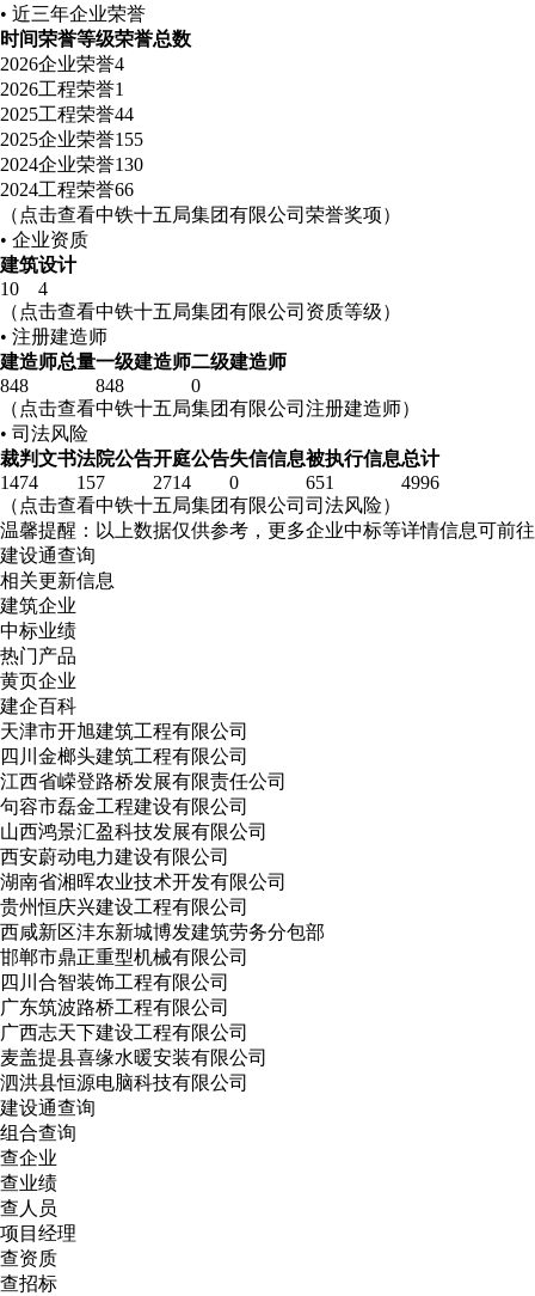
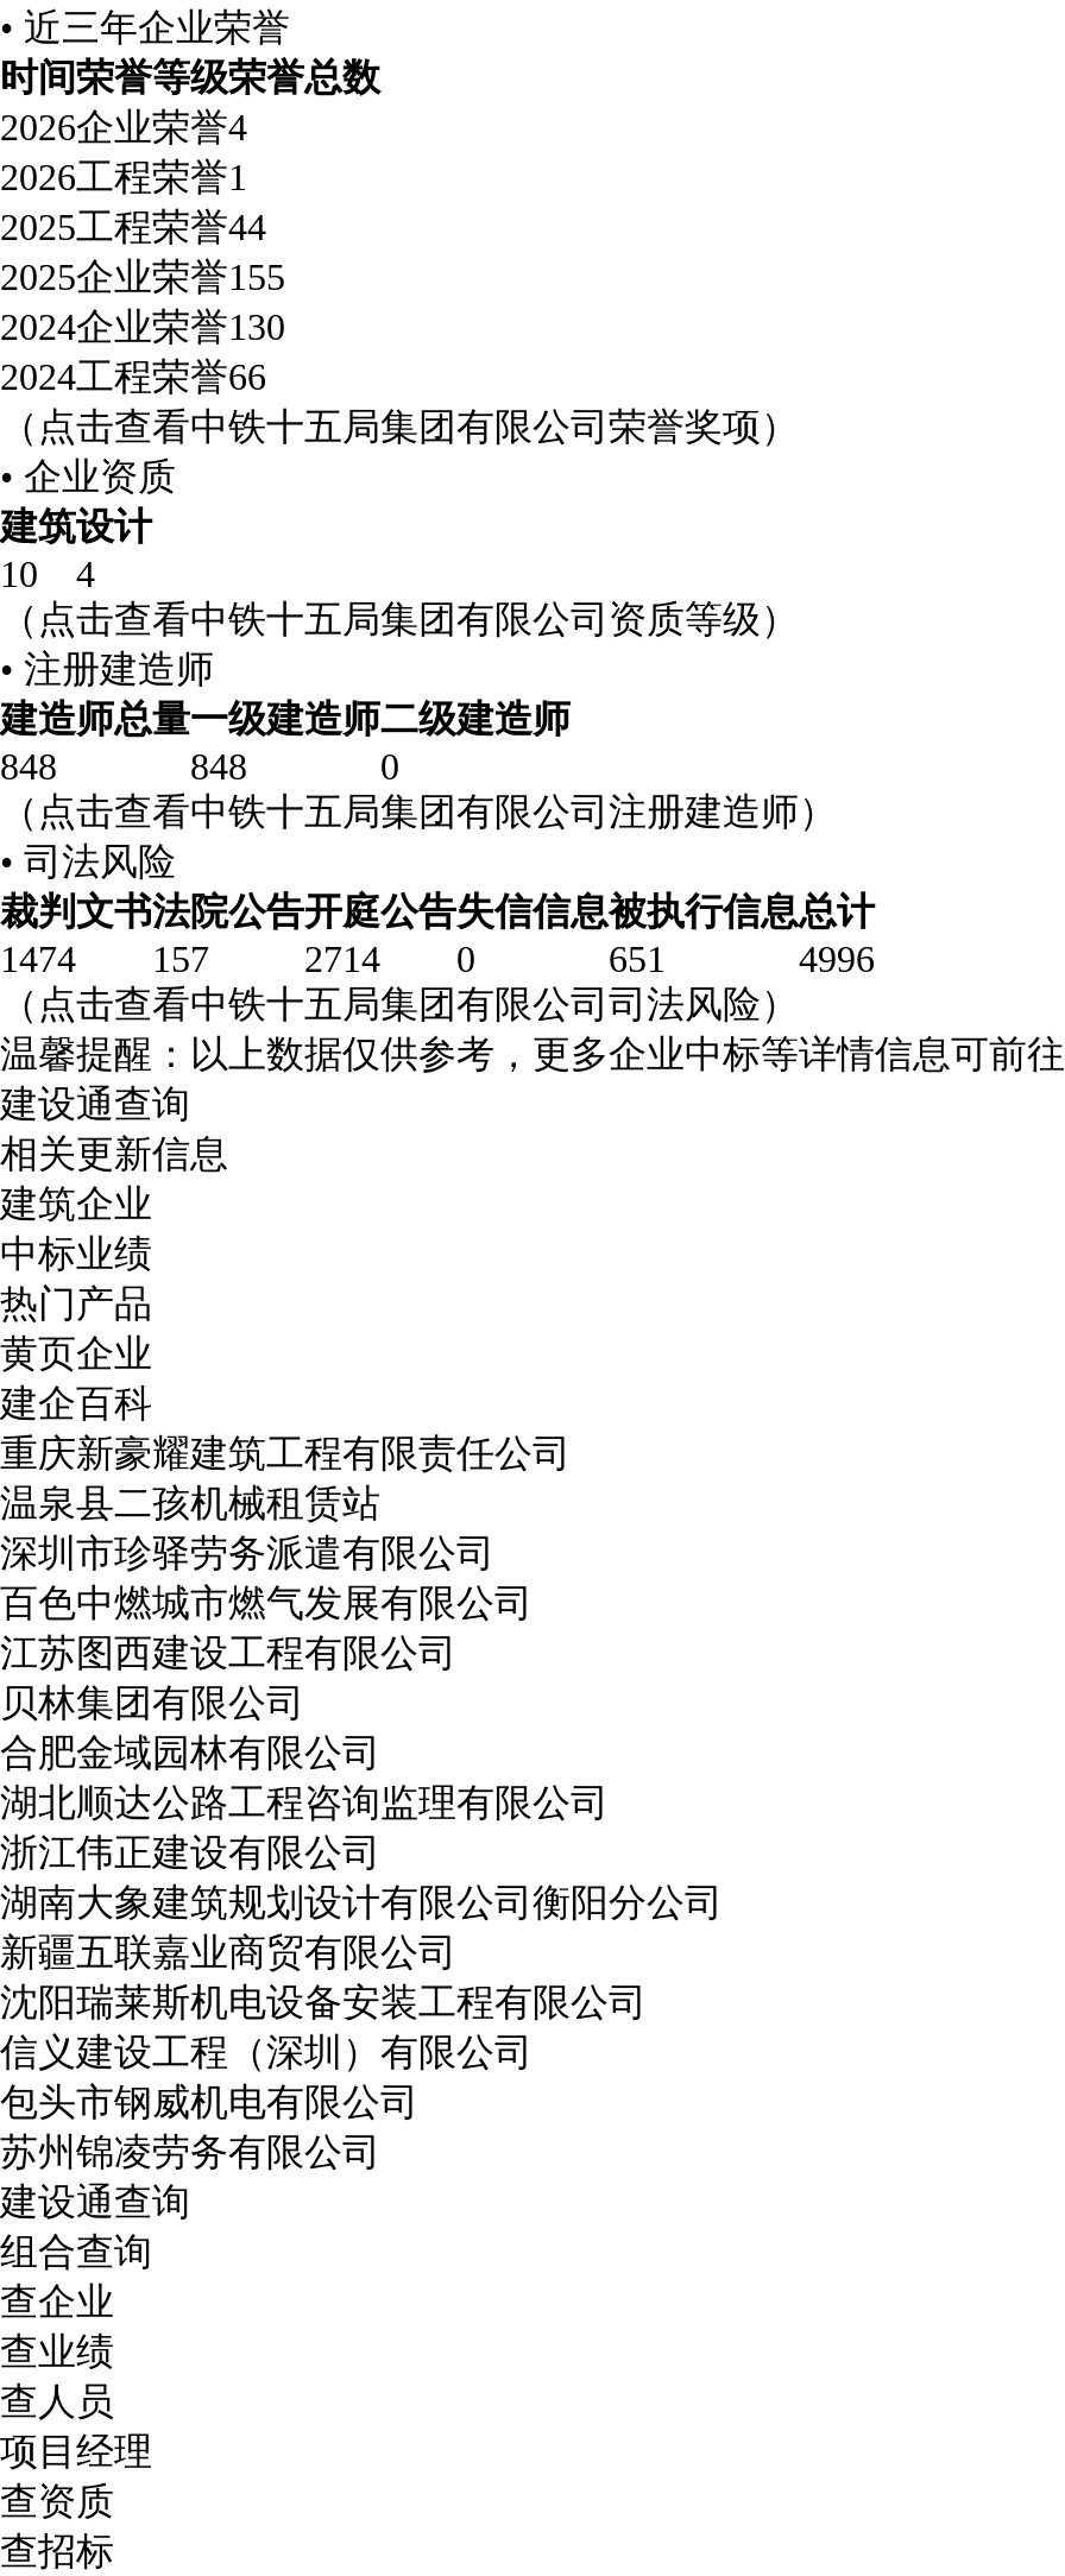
- 天津市开旭建筑工程有限公司
- 四川金榔头建筑工程有限公司
- 江西省嵘登路桥发展有限责任公司
- 句容市磊金工程建设有限公司
- 山西鸿景汇盈科技发展有限公司
- 西安蔚动电力建设有限公司
- 湖南省湘晖农业技术开发有限公司
- 贵州恒庆兴建设工程有限公司
- 西咸新区沣东新城博发建筑劳务分包部
- 邯郸市鼎正重型机械有限公司
- 四川合智装饰工程有限公司
- 广东筑波路桥工程有限公司
- 广西志天下建设工程有限公司
- 麦盖提县喜缘水暖安装有限公司
- 泗洪县恒源电脑科技有限公司
+ 重庆新豪耀建筑工程有限责任公司
+ 温泉县二孩机械租赁站
+ 深圳市珍驿劳务派遣有限公司
+ 百色中燃城市燃气发展有限公司
+ 江苏图西建设工程有限公司
+ 贝林集团有限公司
+ 合肥金域园林有限公司
+ 湖北顺达公路工程咨询监理有限公司
+ 浙江伟正建设有限公司
+ 湖南大象建筑规划设计有限公司衡阳分公司
+ 新疆五联嘉业商贸有限公司
+ 沈阳瑞莱斯机电设备安装工程有限公司
+ 信义建设工程（深圳）有限公司
+ 包头市钢威机电有限公司
+ 苏州锦凌劳务有限公司
